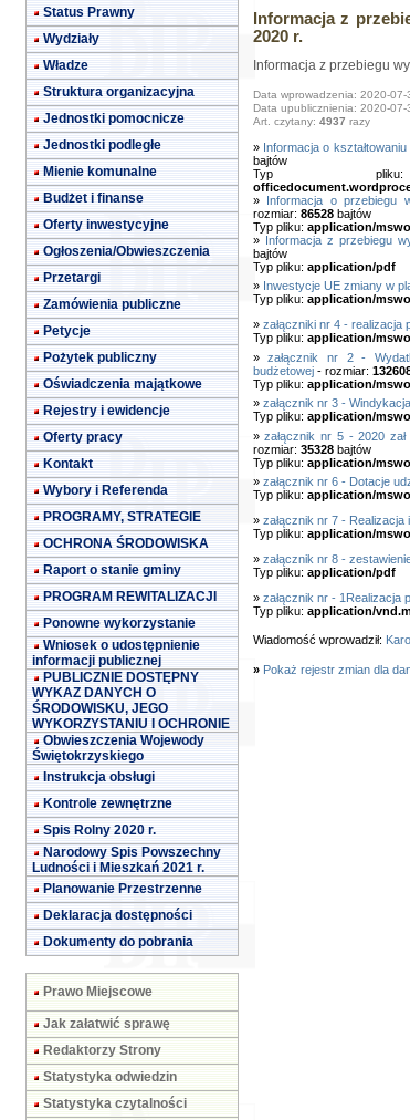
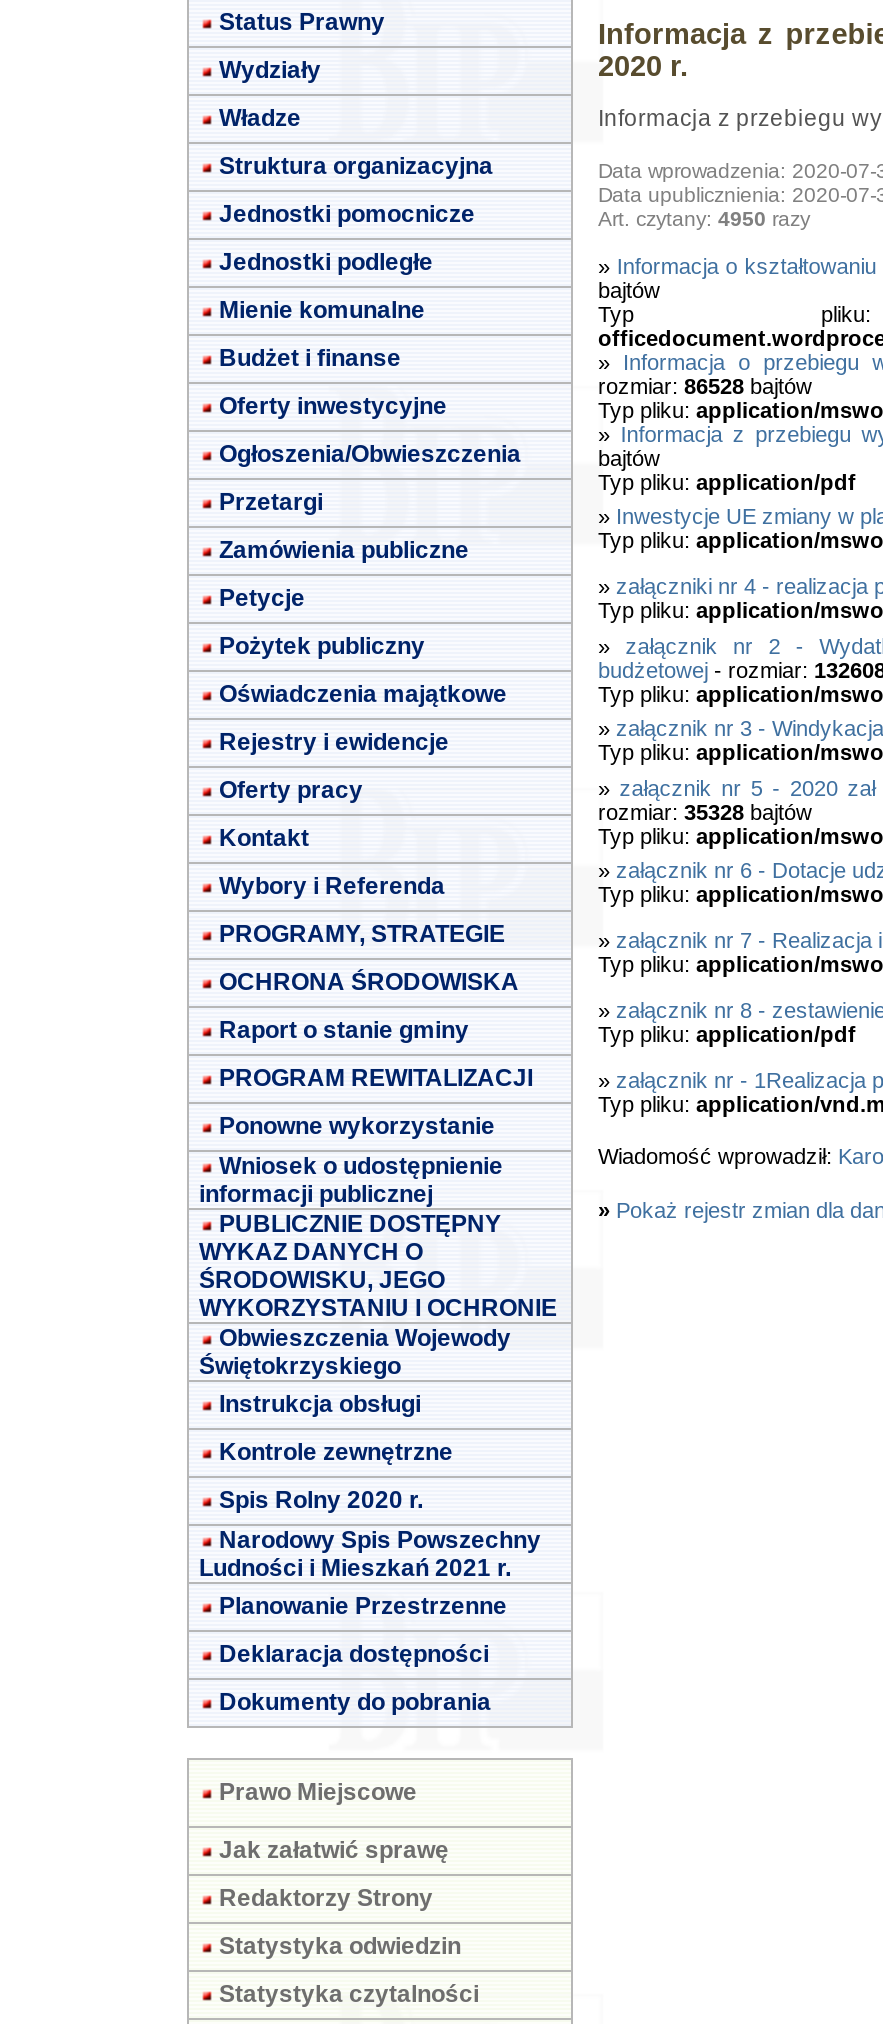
- Art. czytany: 4937 razy
+ Art. czytany: 4950 razy
